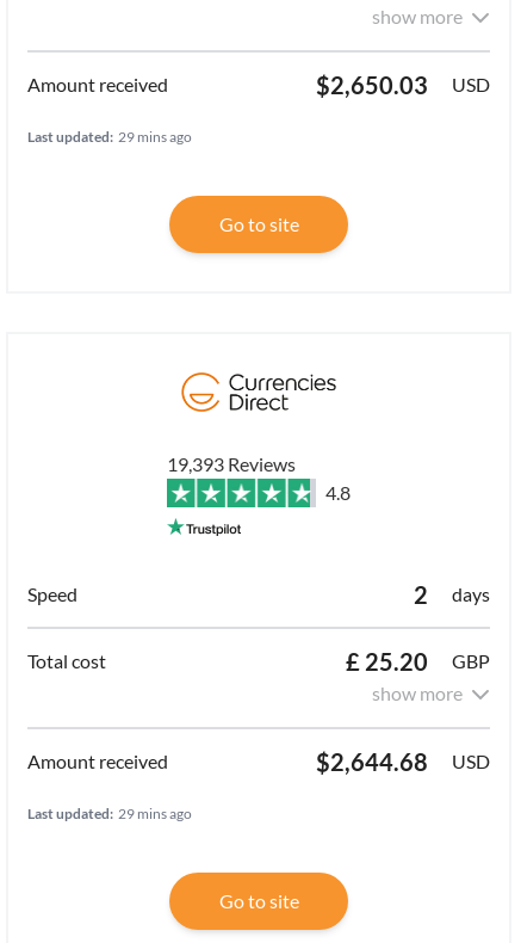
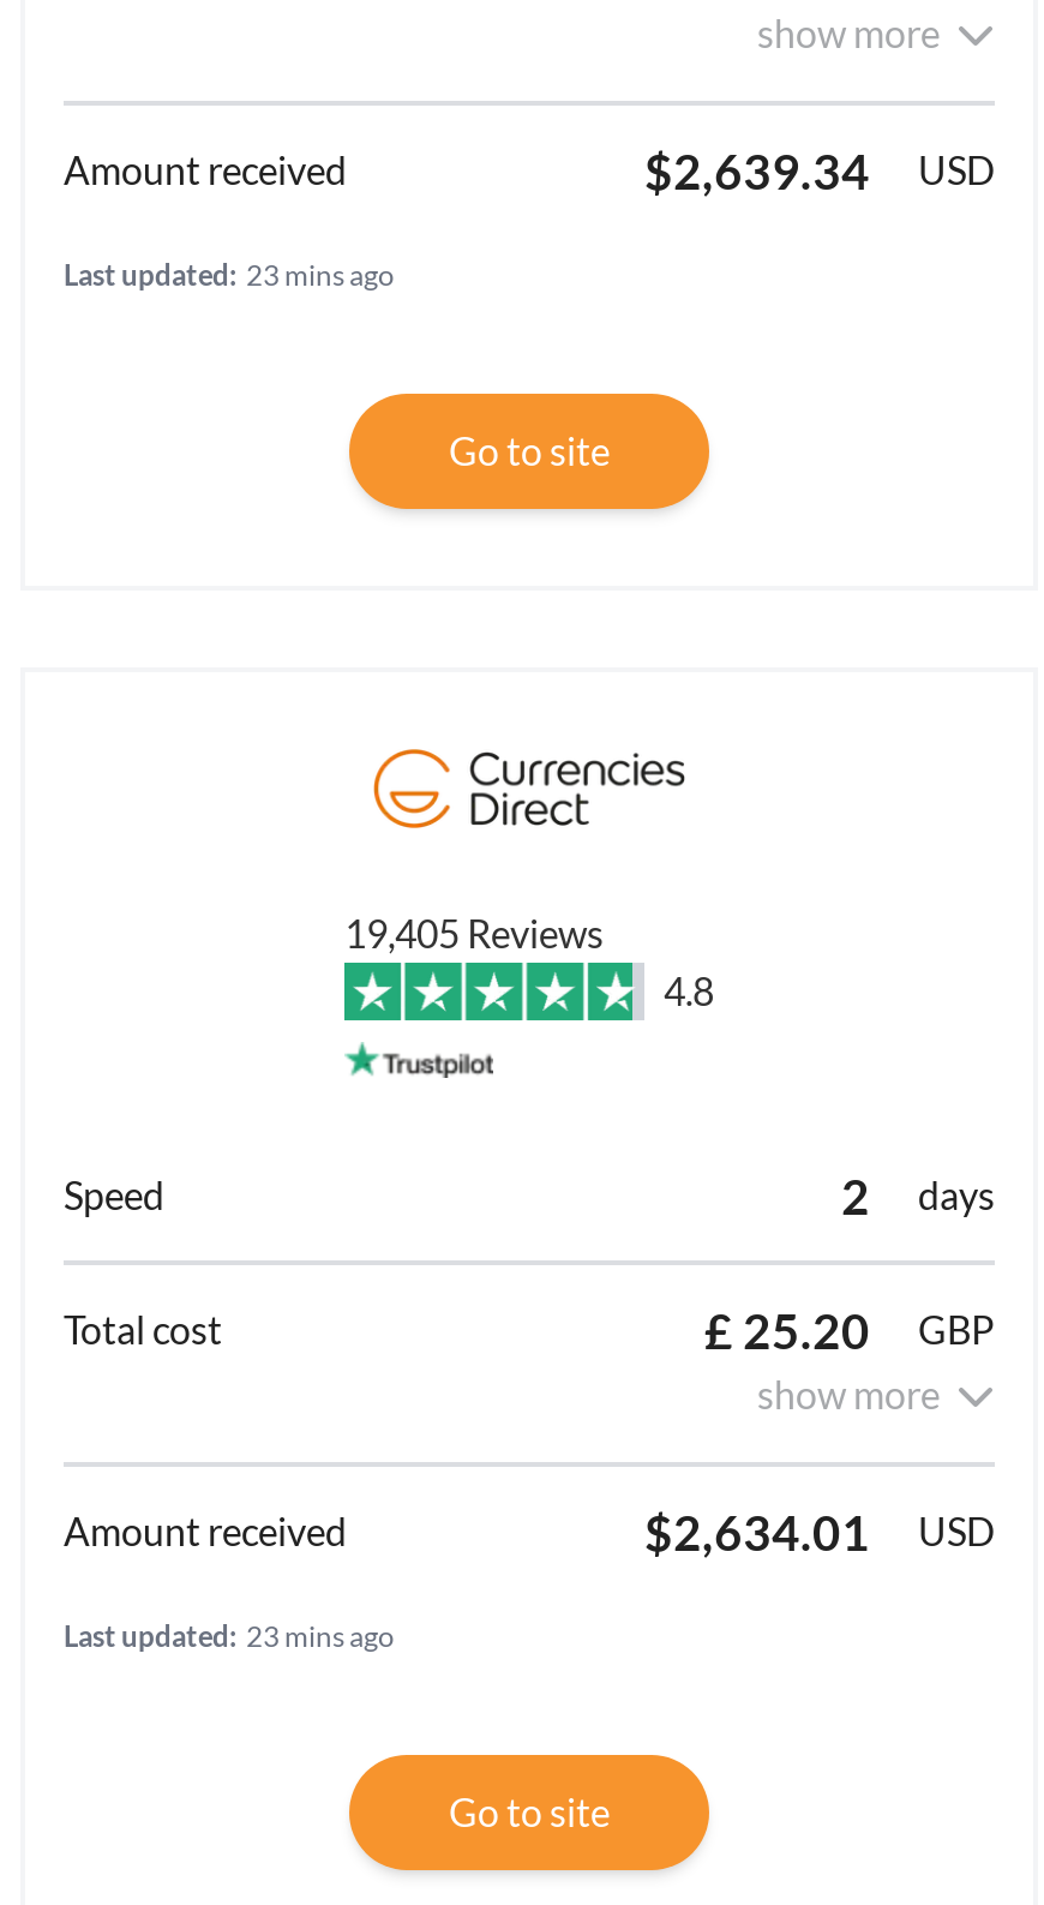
- $2,650.03 USD
+ $2,639.34 USD

- Last updated: 29 mins ago
+ Last updated: 23 mins ago

- 19,393 Reviews
+ 19,405 Reviews

- $2,644.68 USD
+ $2,634.01 USD

- Last updated: 29 mins ago
+ Last updated: 23 mins ago
